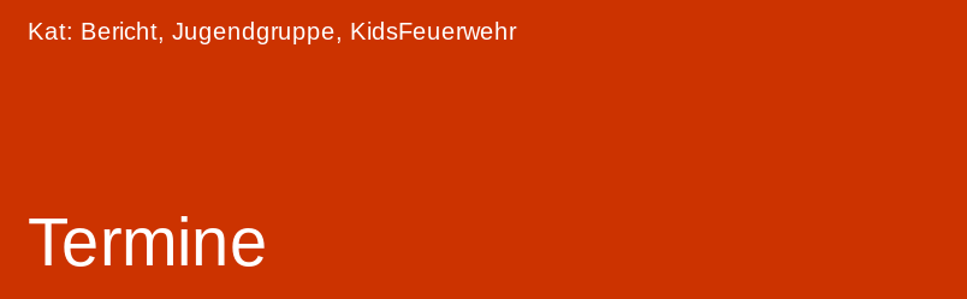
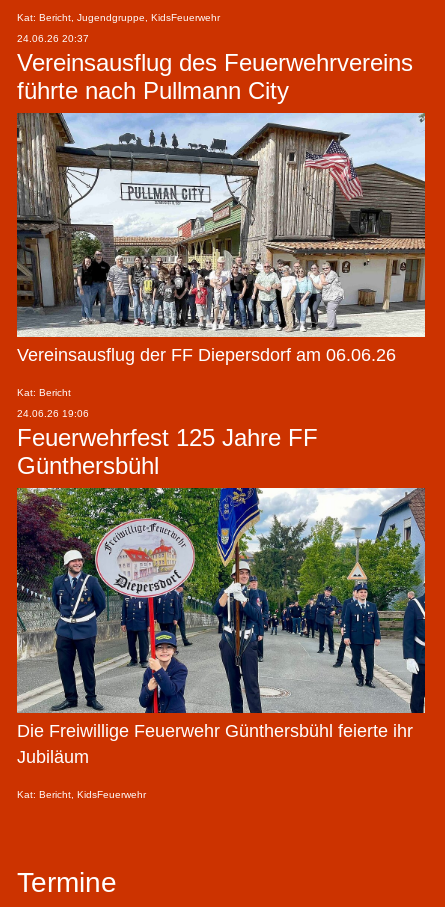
+ [image]
+ Vereinsausflug der FF Diepersdorf am 06.06.26
+ Kat: Bericht
+ 24.06.26 19:06
+ Feuerwehrfest 125 Jahre FF
+ Günthersbühl

+ [image]
+ Die Freiwillige Feuerwehr Günthersbühl feierte ihr
+ Jubiläum
+ Kat: Bericht, KidsFeuerwehr

+ 24.06.26 20:37
+ Vereinsausflug des Feuerwehrvereins
+ führte nach Pullmann City
